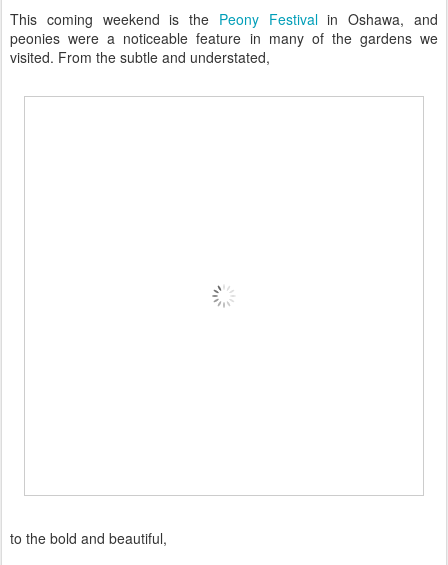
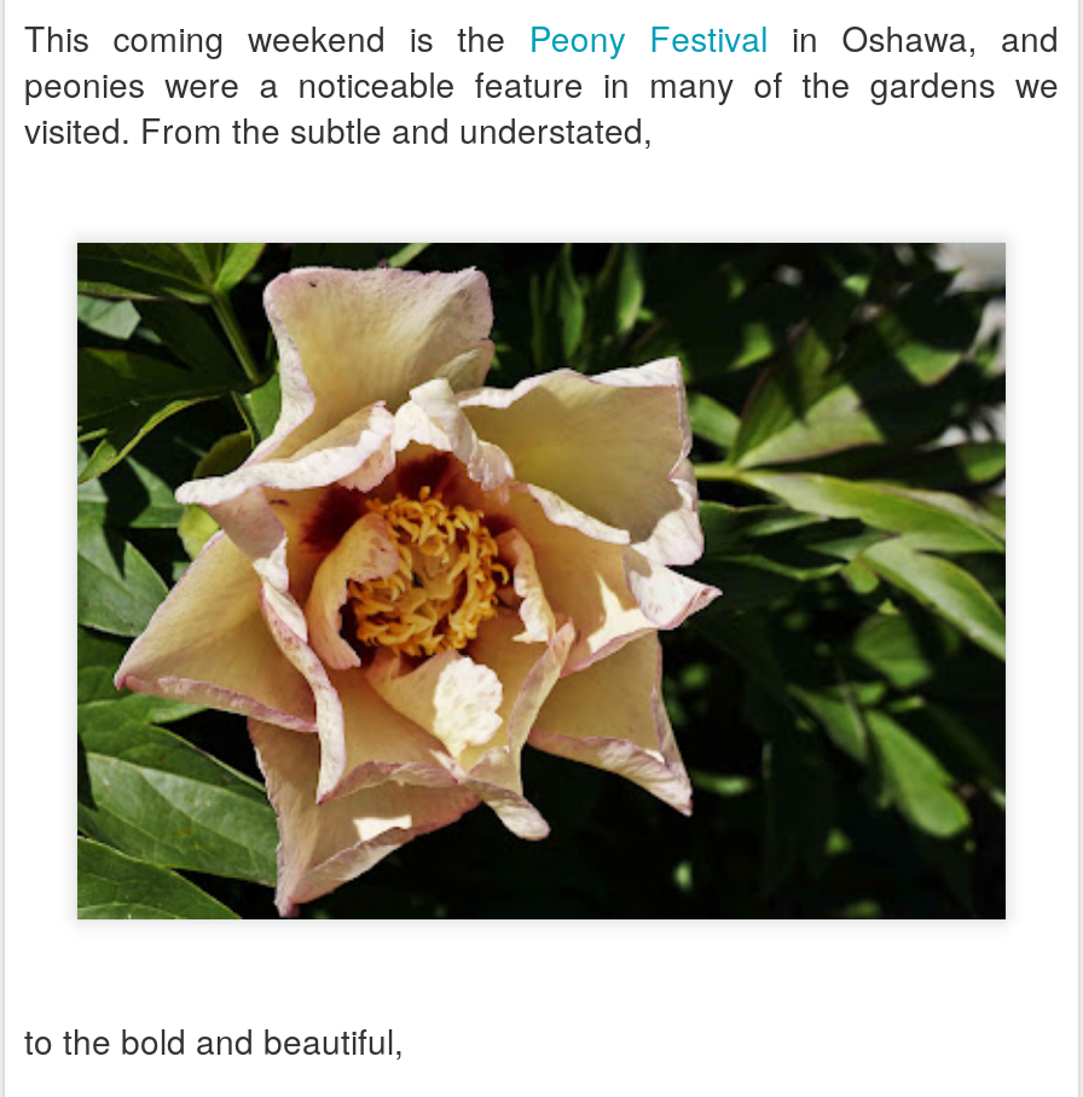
+ [image]
